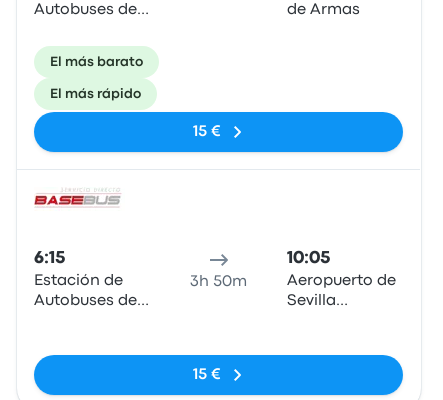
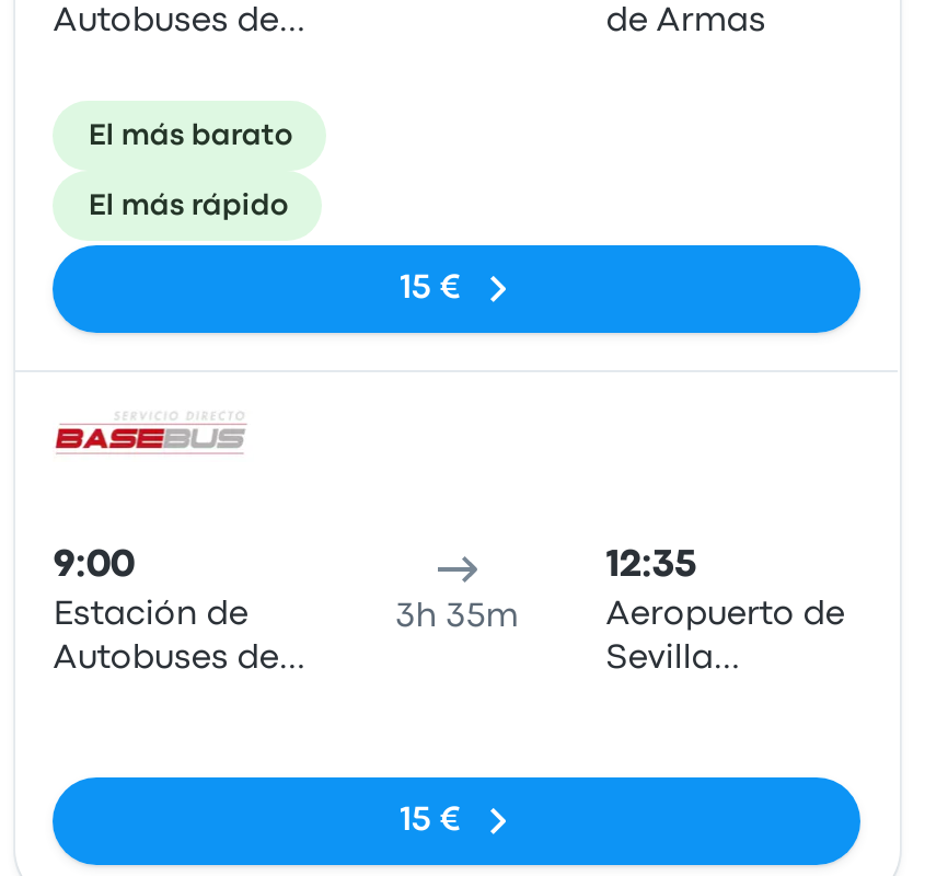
- 6:15
+ 9:00

- 10:05
+ 12:35

- 3h 50m
+ 3h 35m
